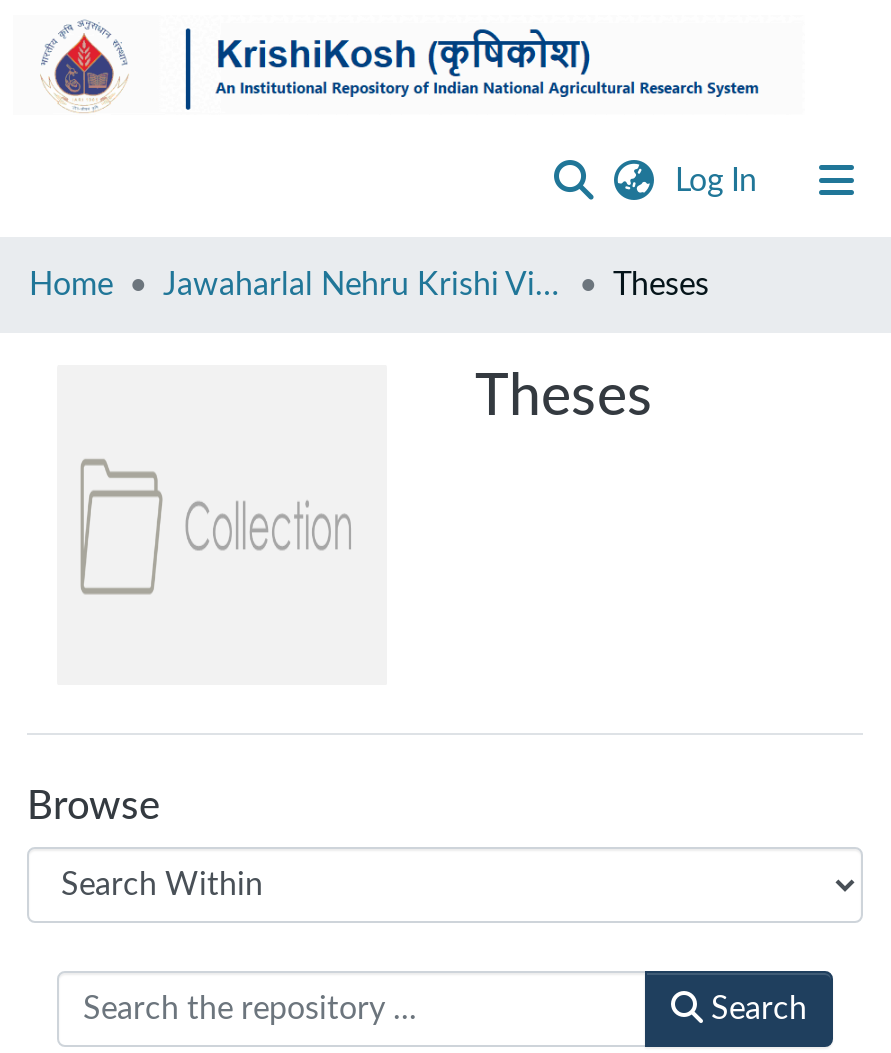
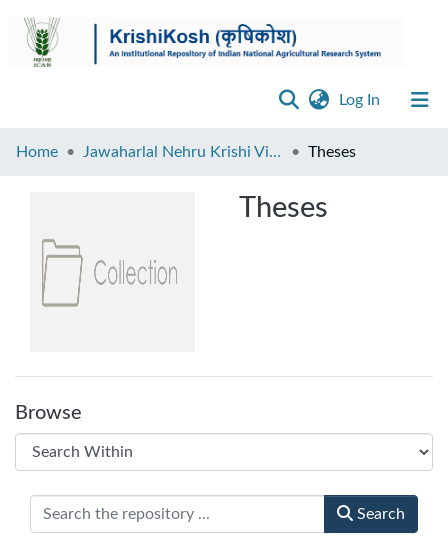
- [image]
+ [image]
